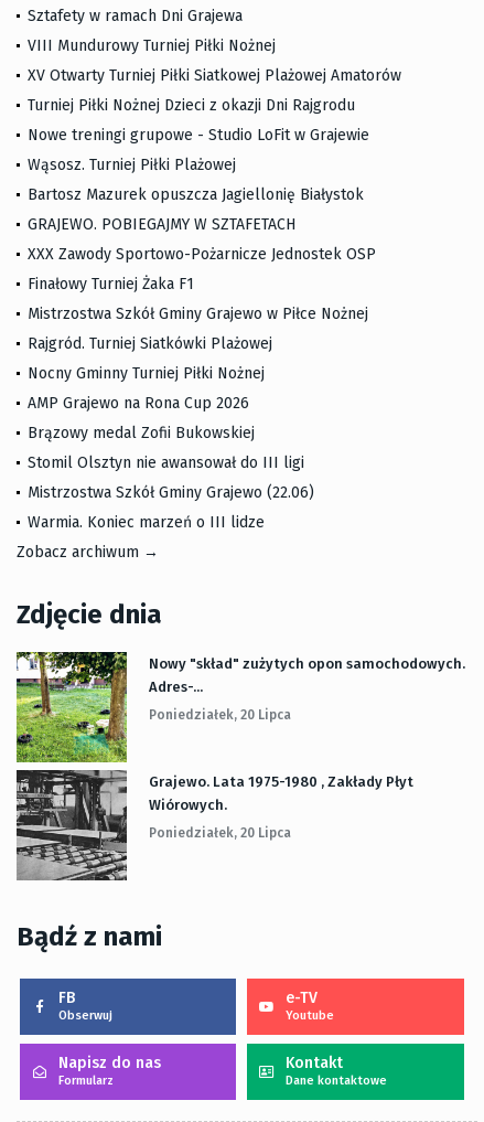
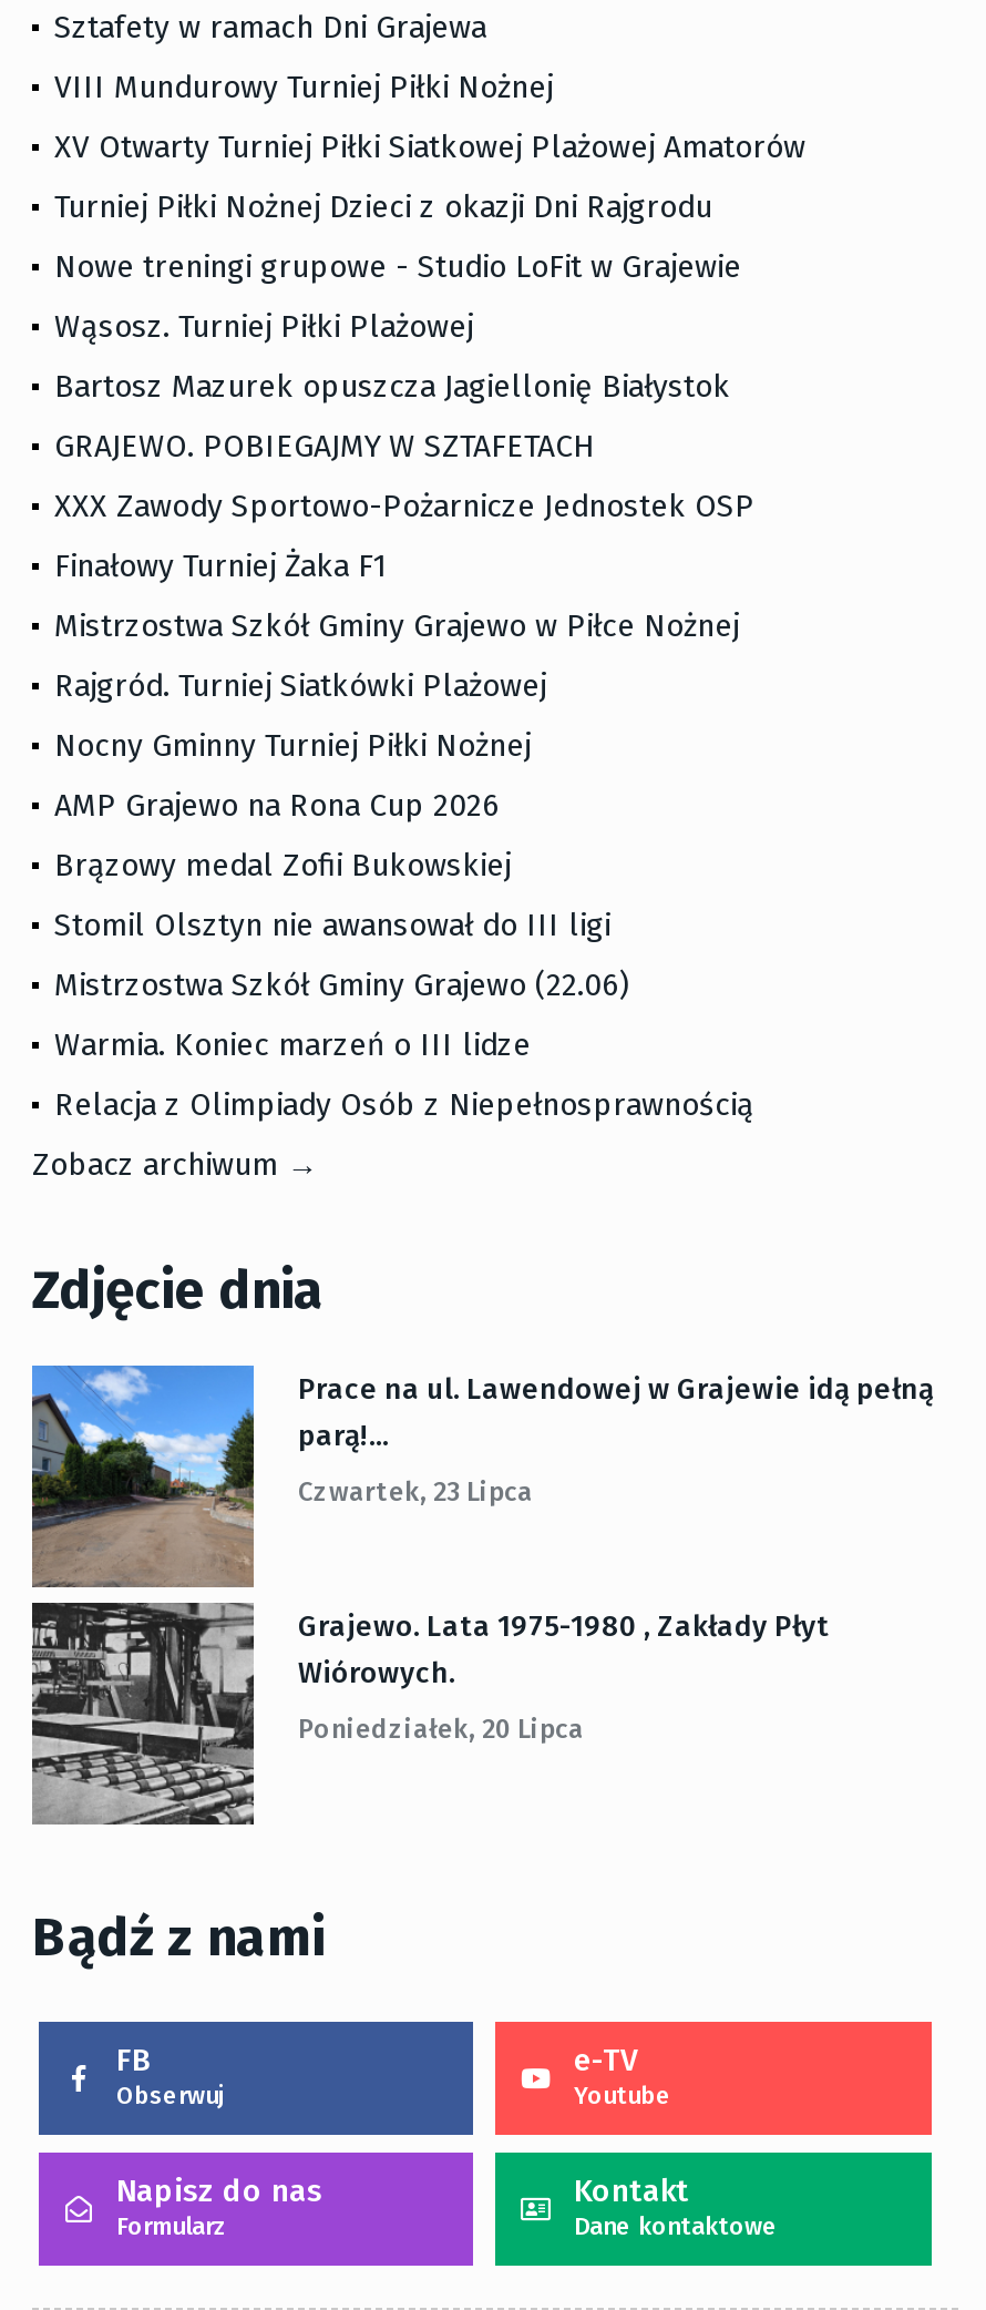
+ Relacja z Olimpiady Osób z Niepełnosprawnością

- [image]
- Nowy "skład" zużytych opon samochodowych.
- Adres-...
+ [image]
+ Prace na ul. Lawendowej w Grajewie idą pełną
+ parą!...

- Poniedziałek, 20 Lipca
+ Czwartek, 23 Lipca
